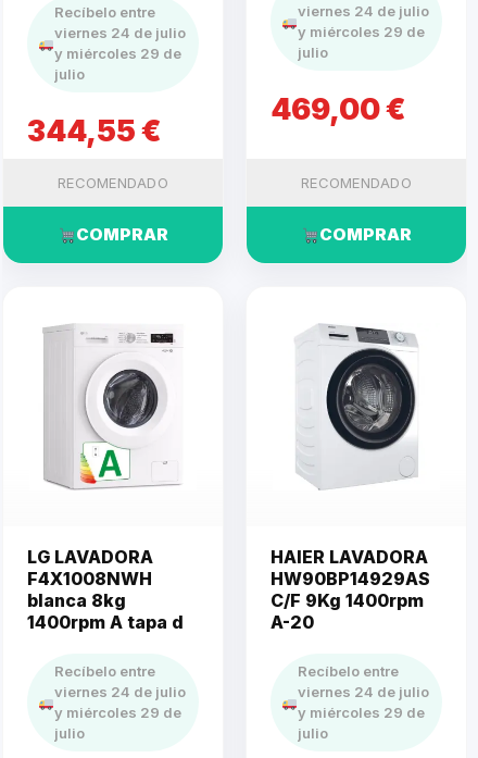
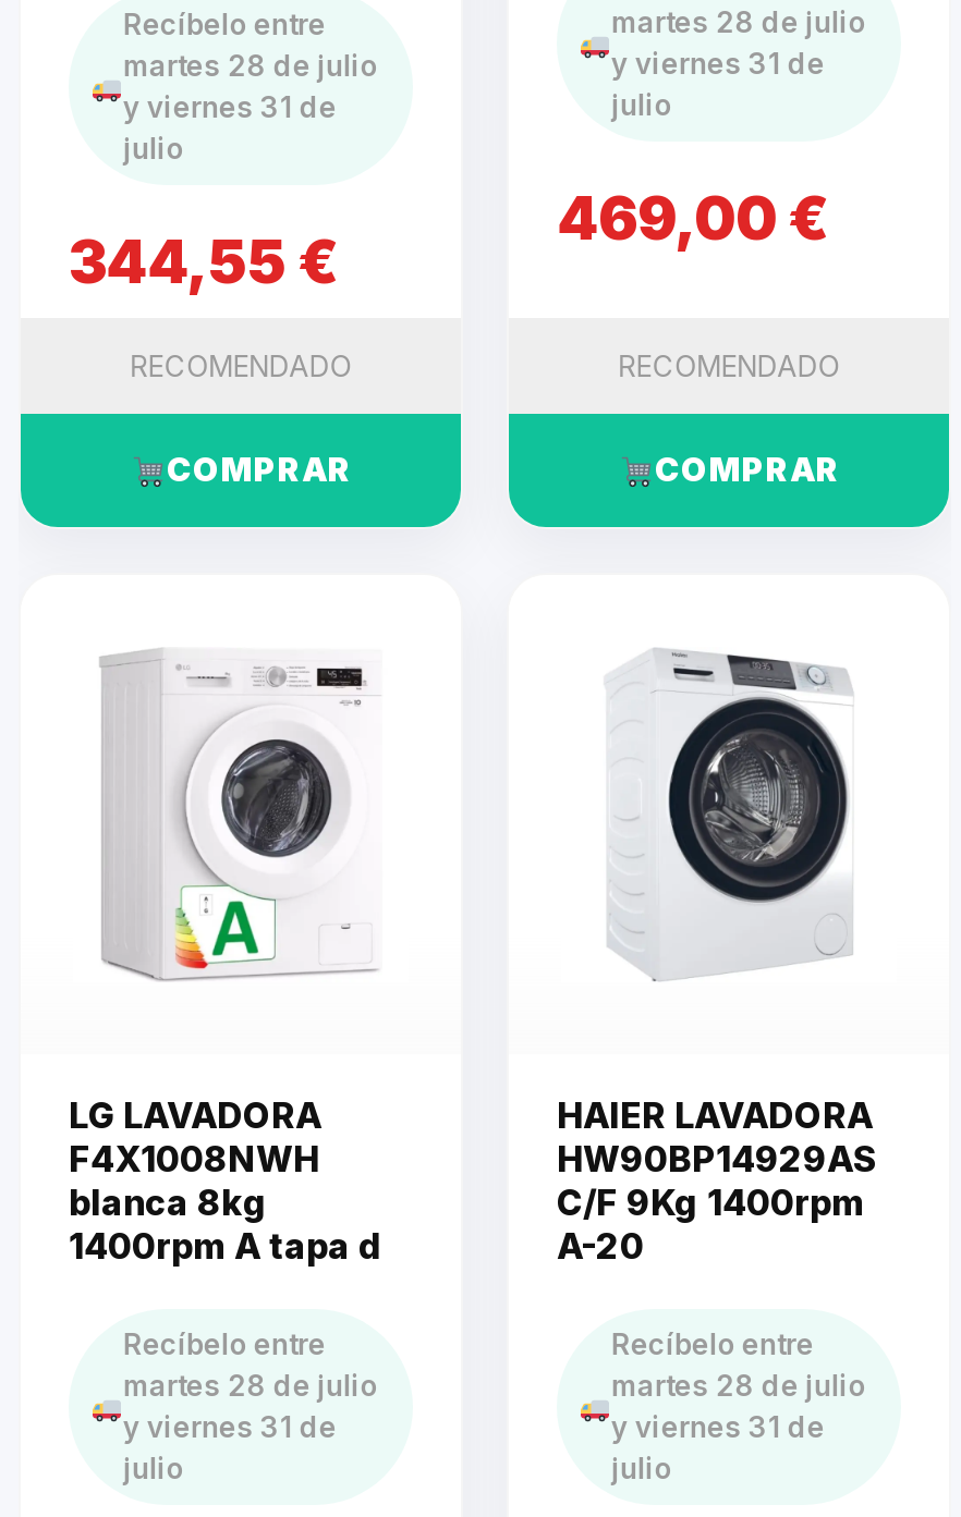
- viernes 24 de julio
+ martes 28 de julio

- viernes 24 de julio
+ martes 28 de julio

- y miércoles 29 de
+ y viernes 31 de

- y miércoles 29 de
+ y viernes 31 de

- viernes 24 de julio
+ martes 28 de julio

- viernes 24 de julio
+ martes 28 de julio

- y miércoles 29 de
+ y viernes 31 de

- y miércoles 29 de
+ y viernes 31 de
